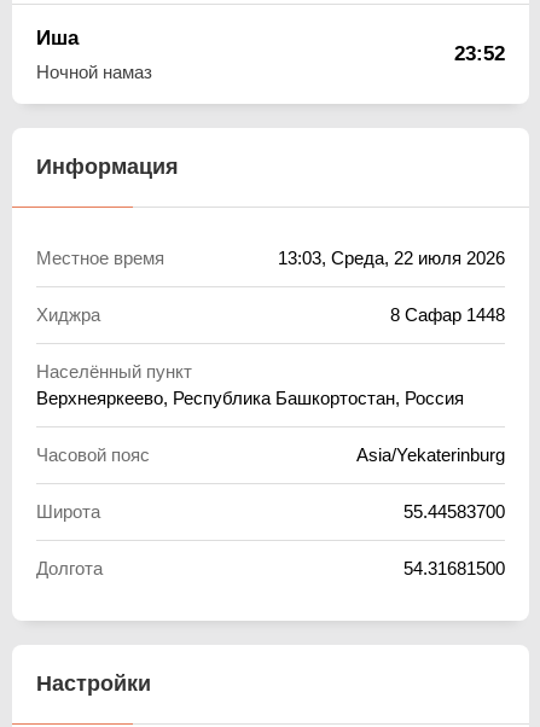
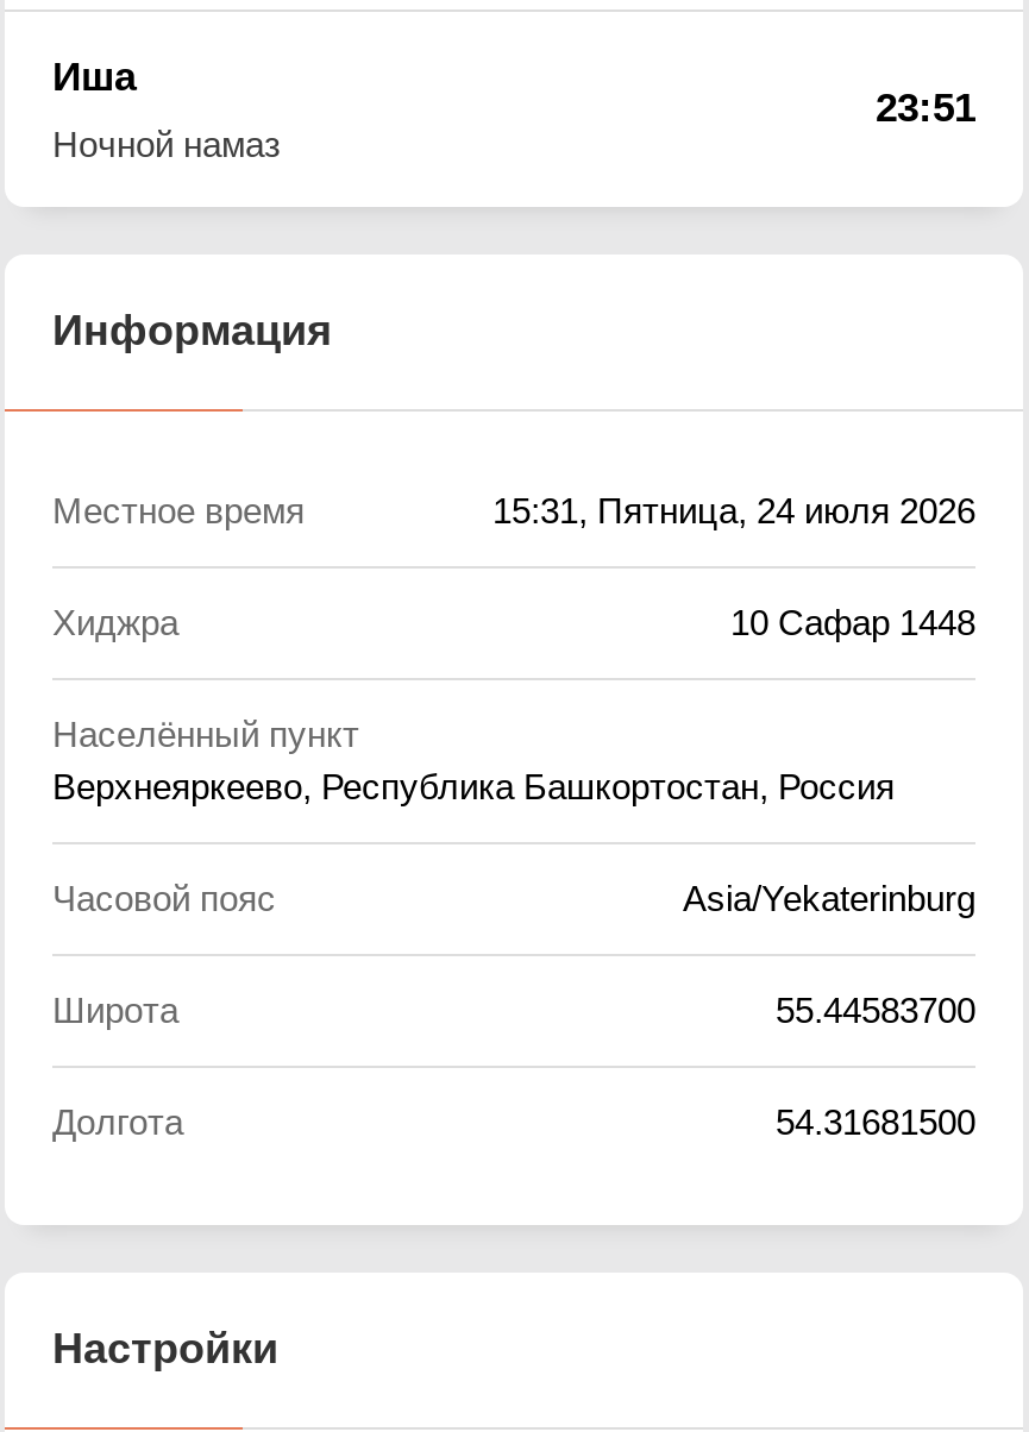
- 23:52
+ 23:51

- 13:03, Среда, 22 июля 2026
+ 15:31, Пятница, 24 июля 2026

- 8 Сафар 1448
+ 10 Сафар 1448
